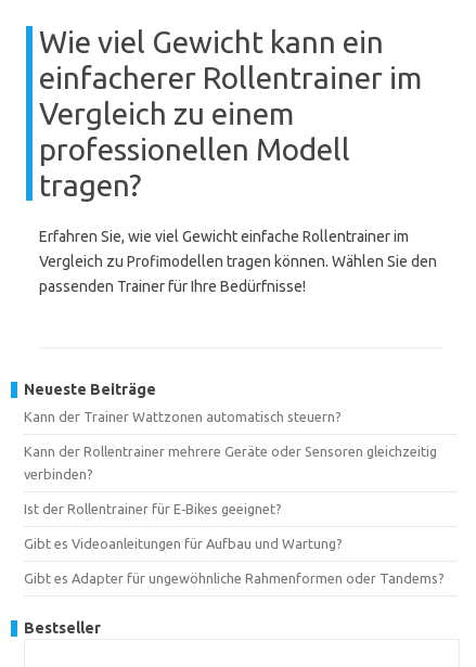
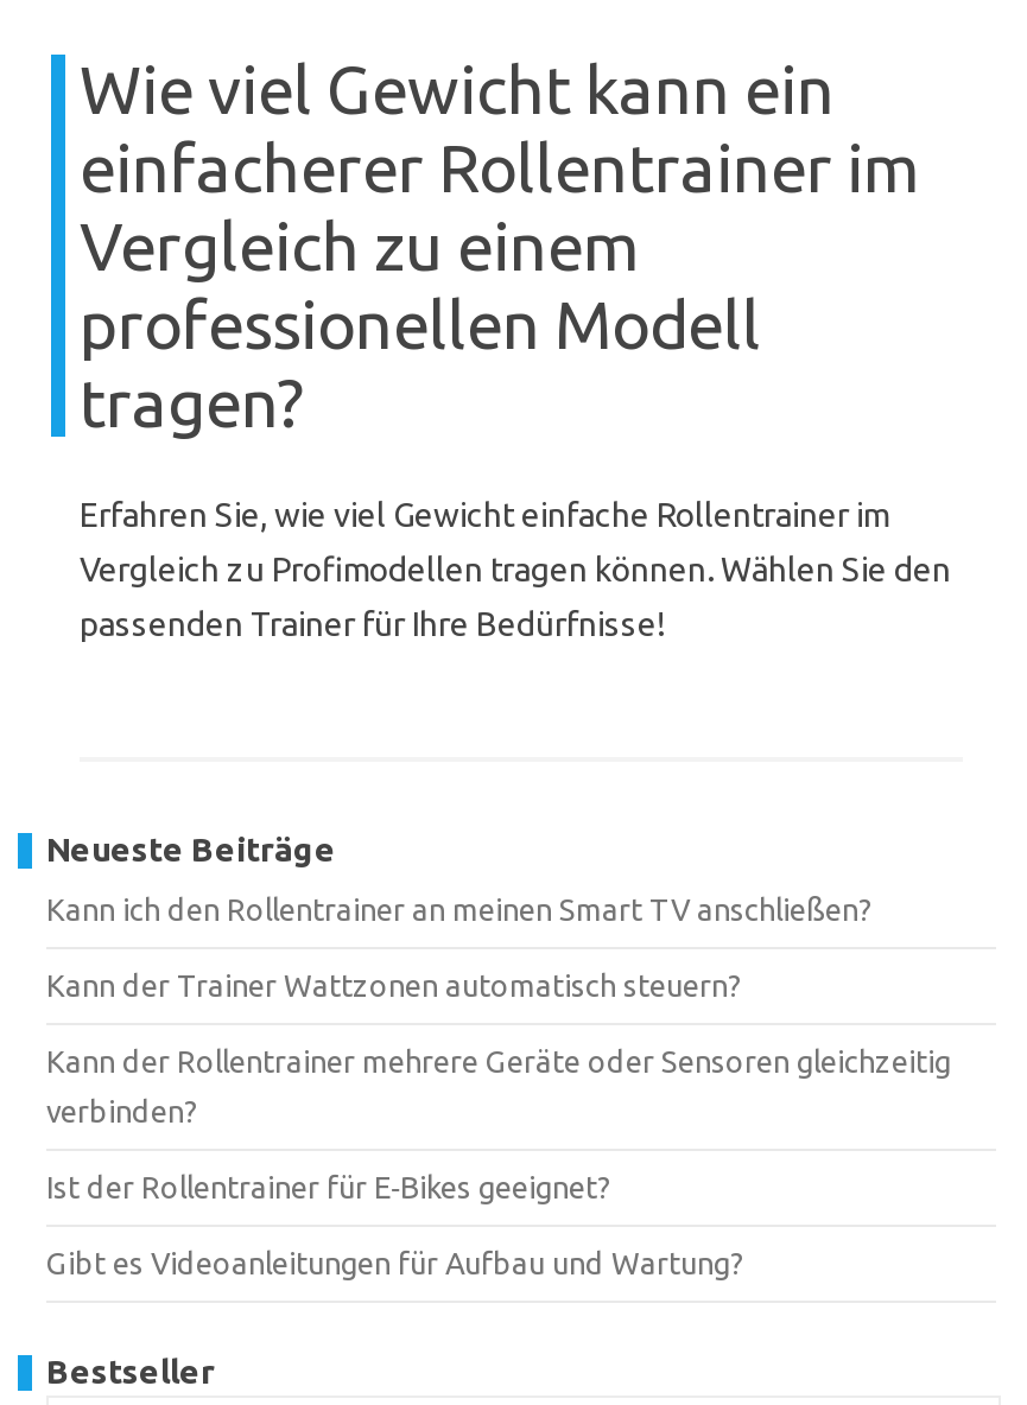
+ Kann ich den Rollentrainer an meinen Smart TV anschließen?

moved down: Kann der Trainer Wattzonen automatisch steuern? | Kann der Rollentrainer mehrere Geräte oder Sensoren gleichzeitig | verbinden? | Ist der Rollentrainer für E‑Bikes geeignet? | Gibt es Videoanleitungen für Aufbau und Wartung?

- Gibt es Adapter für ungewöhnliche Rahmenformen oder Tandems?
